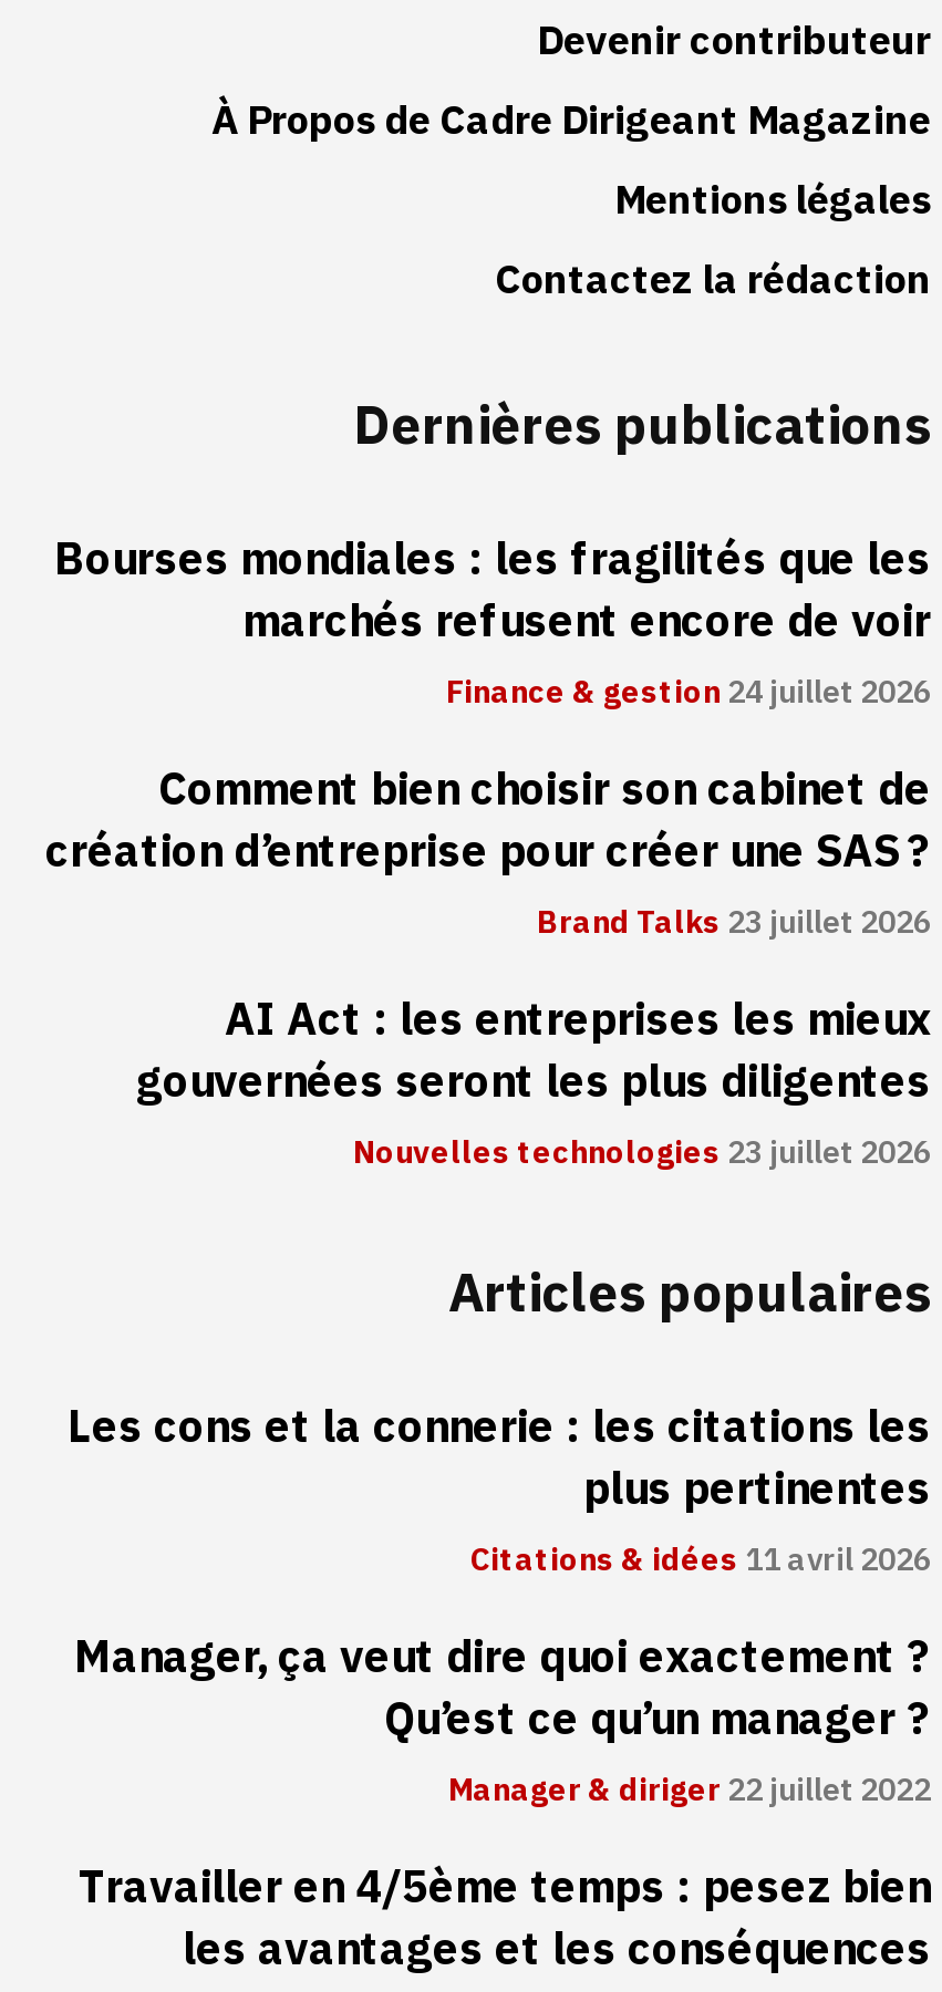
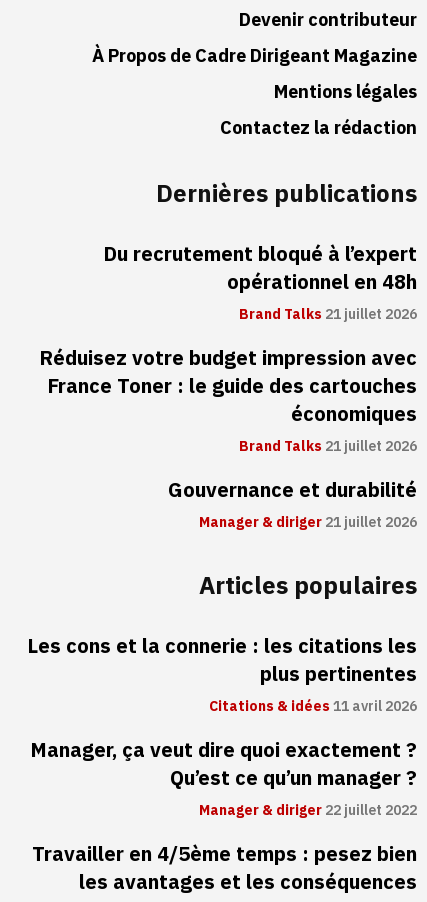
- Bourses mondiales : les fragilités que les
- marchés refusent encore de voir
- Finance & gestion 24 juillet 2026
+ Du recrutement bloqué à l’expert
+ opérationnel en 48h
+ Brand Talks 21 juillet 2026

- Comment bien choisir son cabinet de
- création d’entreprise pour créer une SAS ?
- Brand Talks 23 juillet 2026
+ Réduisez votre budget impression avec
+ France Toner : le guide des cartouches
+ économiques
+ Brand Talks 21 juillet 2026

- AI Act : les entreprises les mieux
- gouvernées seront les plus diligentes
- Nouvelles technologies 23 juillet 2026
+ Gouvernance et durabilité
+ Manager & diriger 21 juillet 2026
